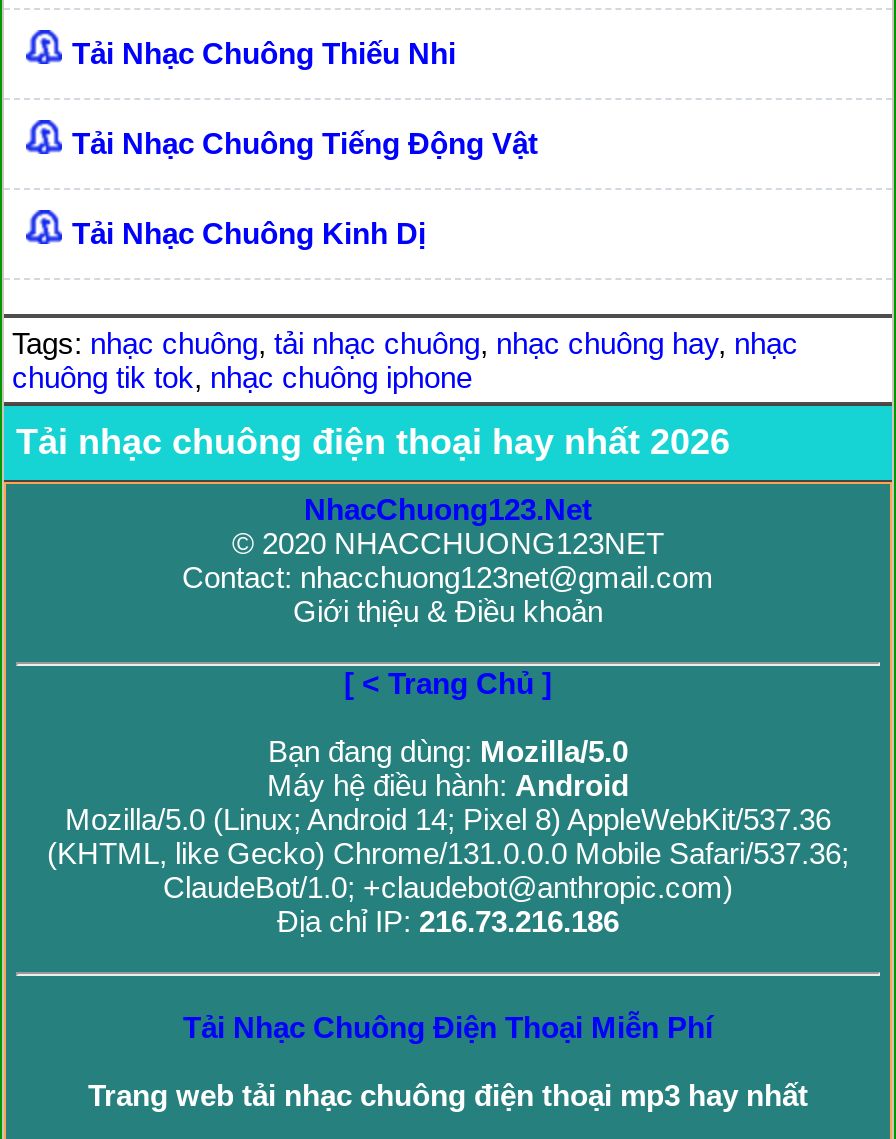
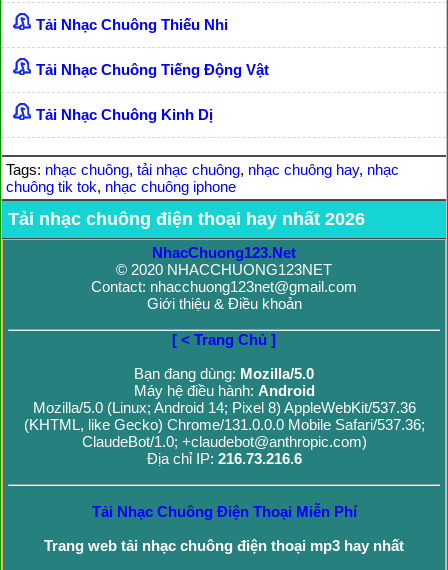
- Địa chỉ IP: 216.73.216.186
+ Địa chỉ IP: 216.73.216.6
